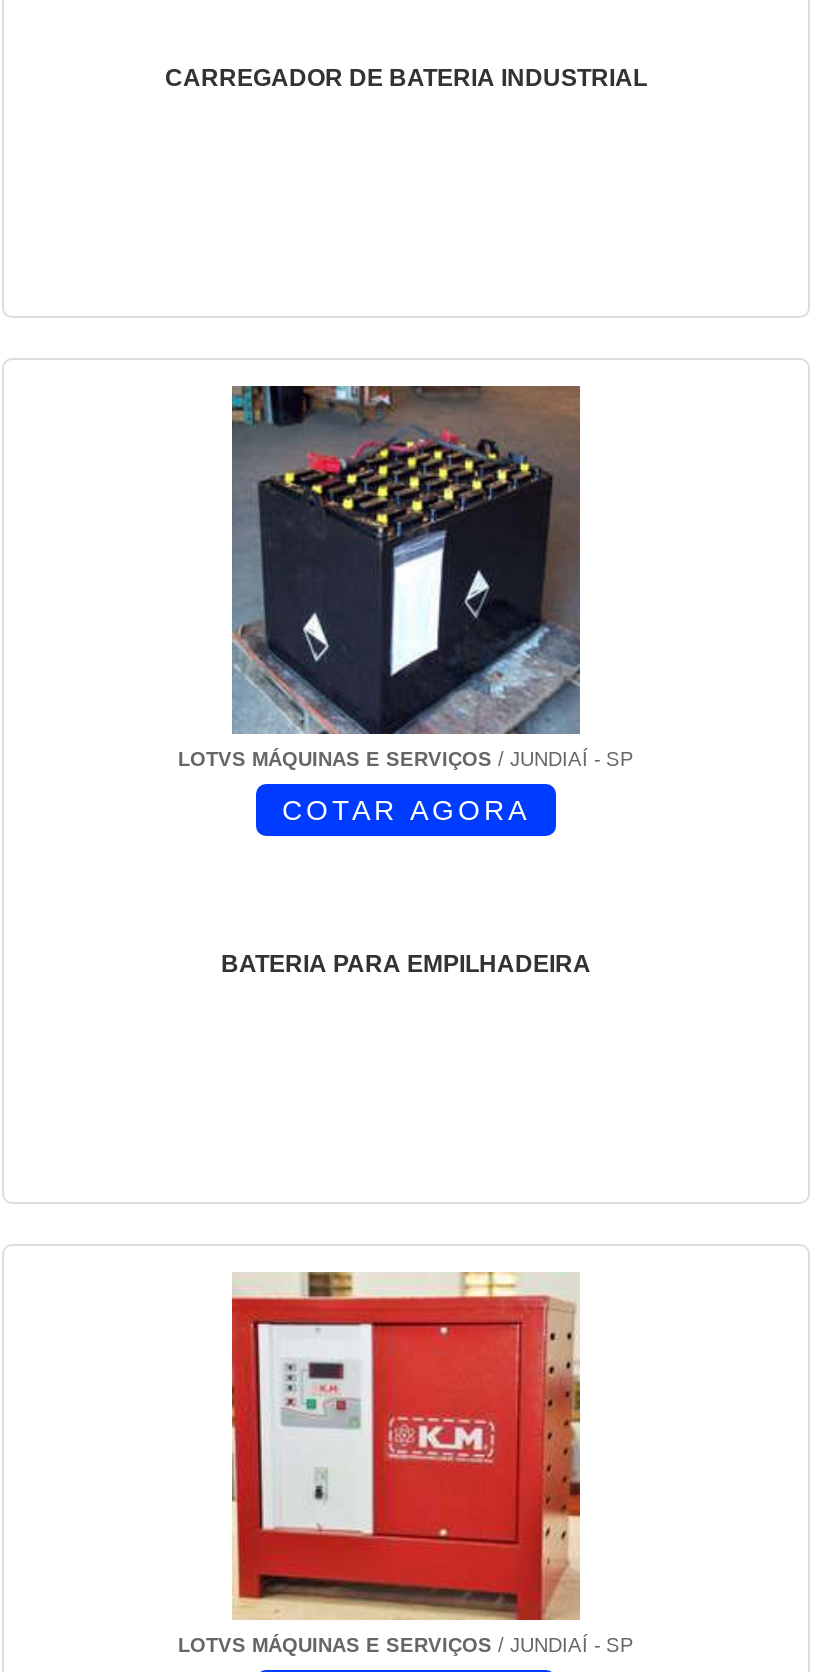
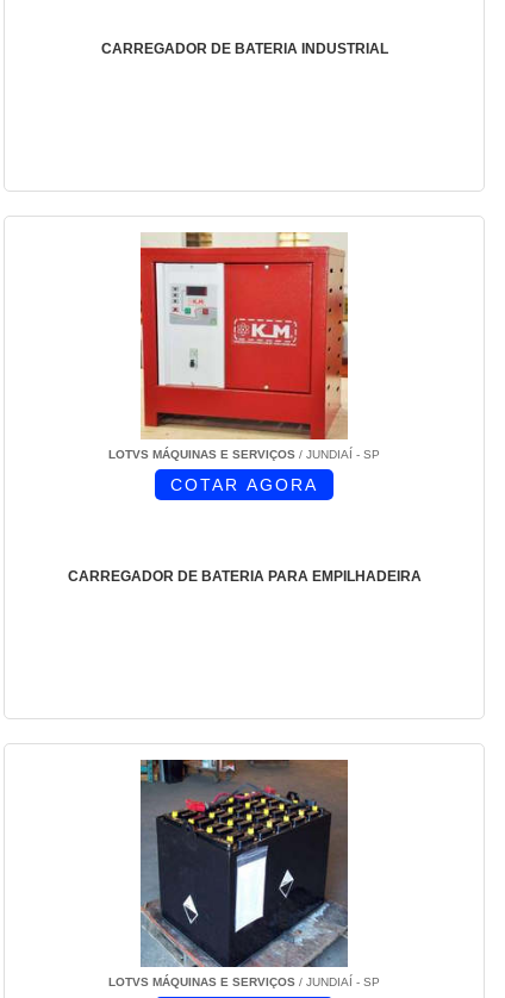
moved down: [image]

- BATERIA PARA EMPILHADEIRA
+ CARREGADOR DE BATERIA PARA EMPILHADEIRA

moved up: [image]
